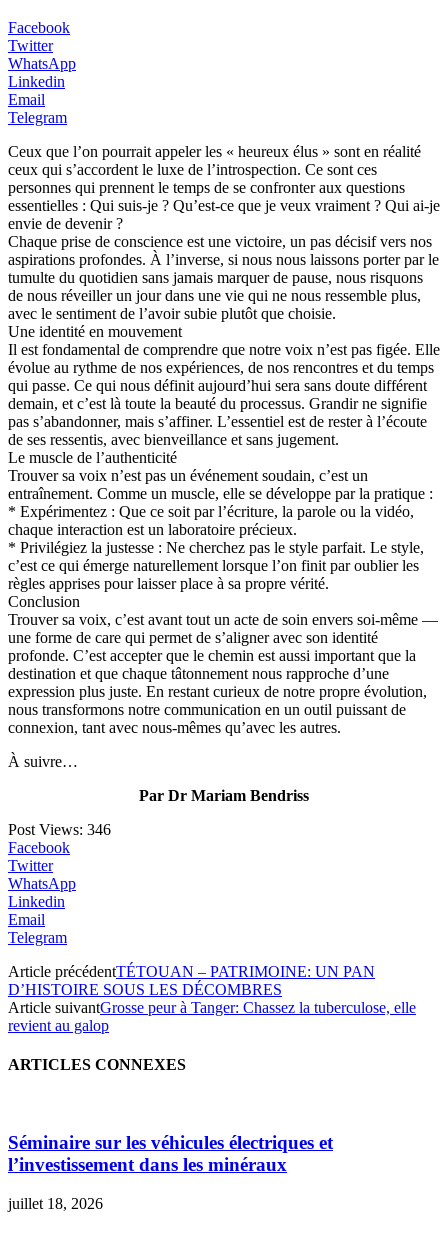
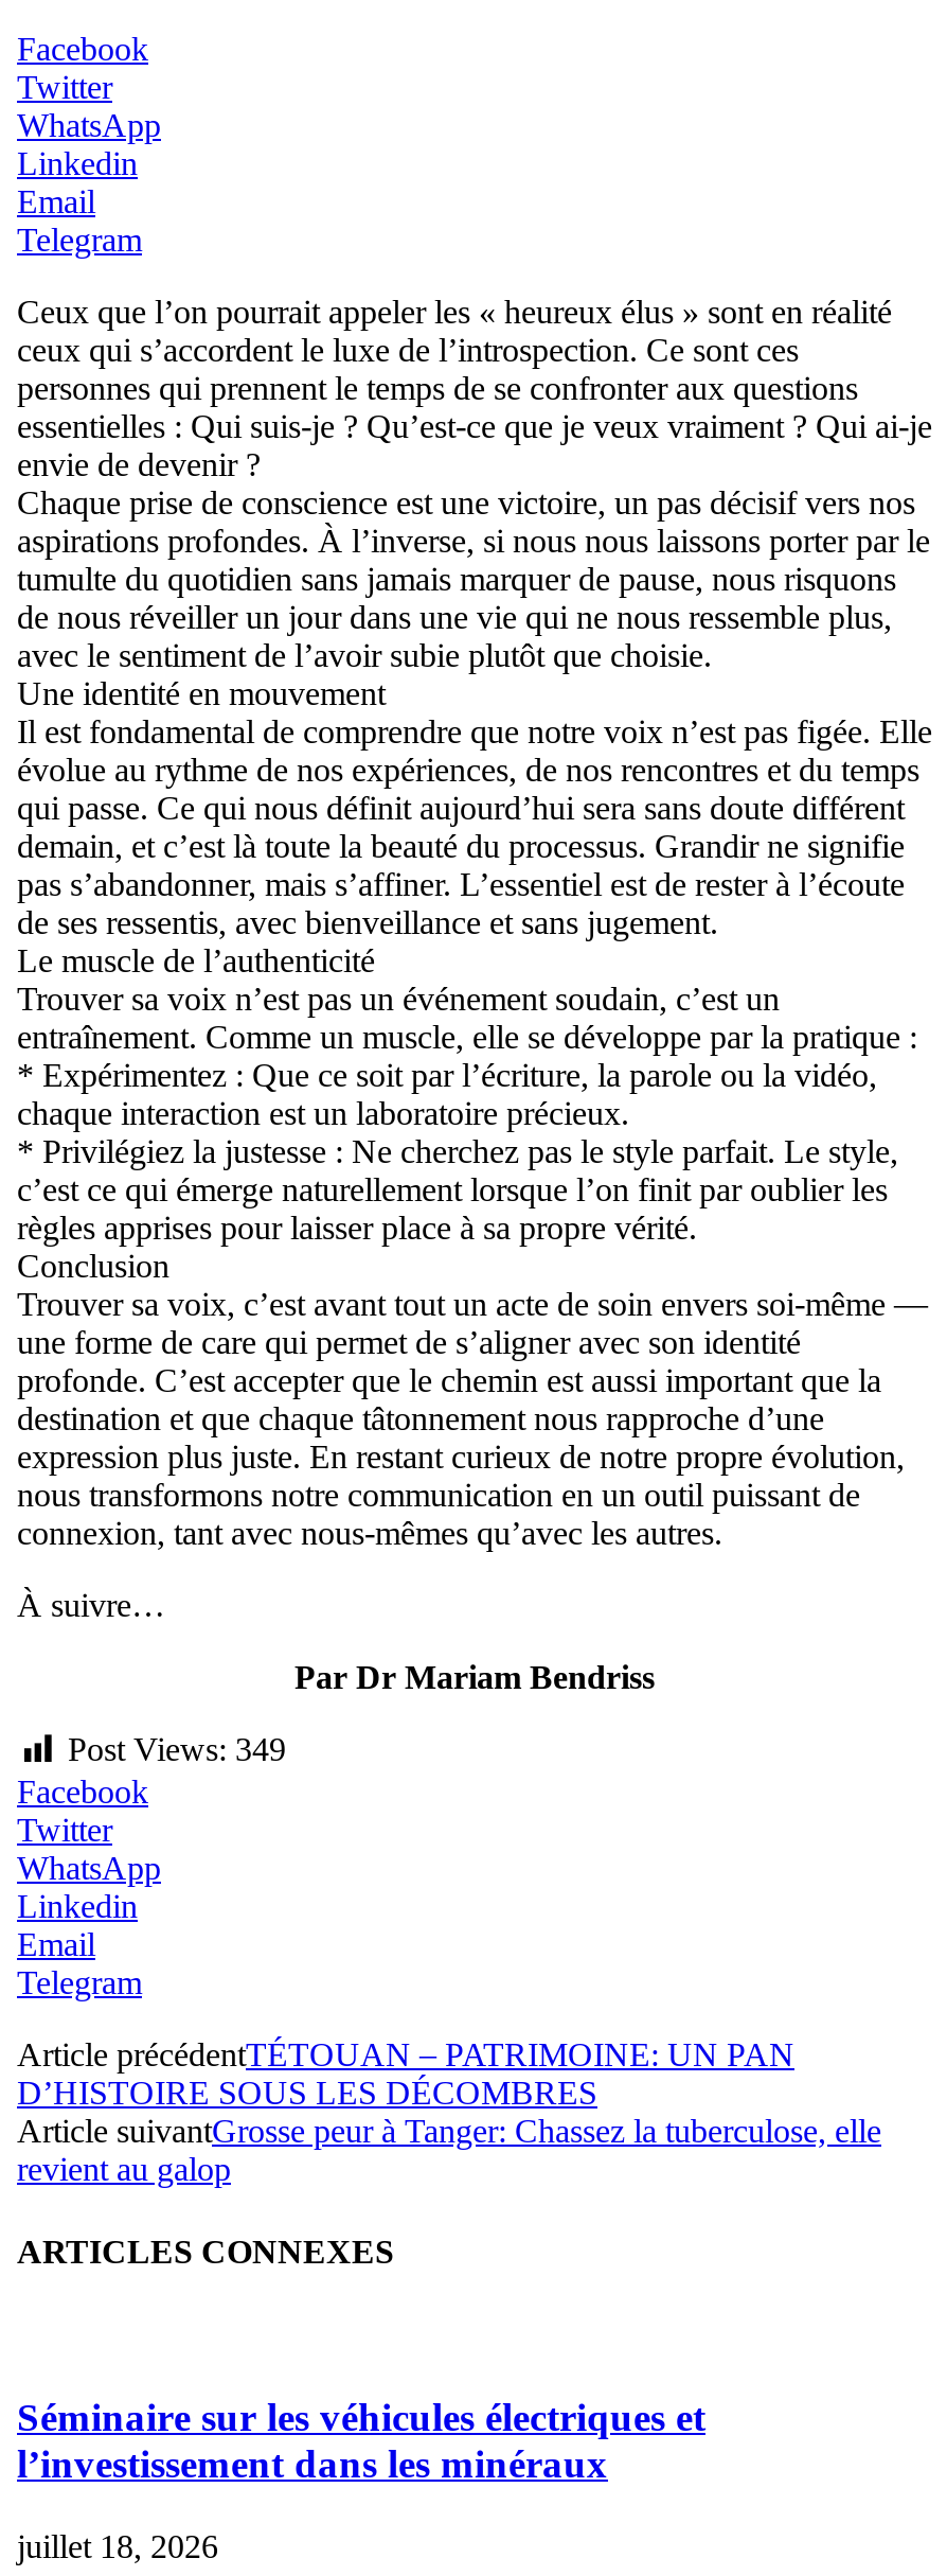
- Post Views: 346
+ Post Views: 349
